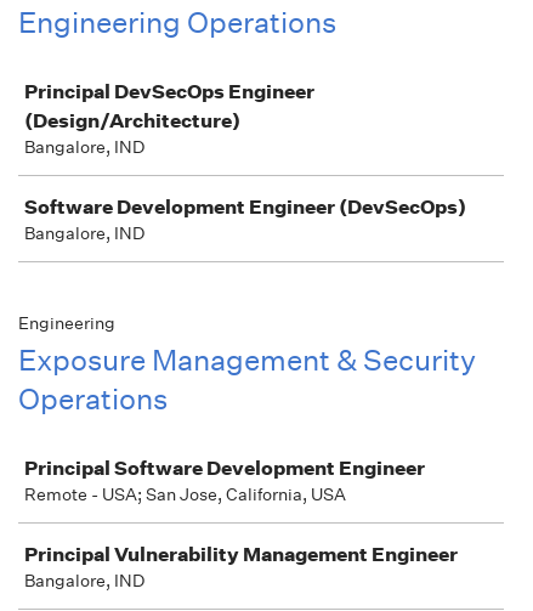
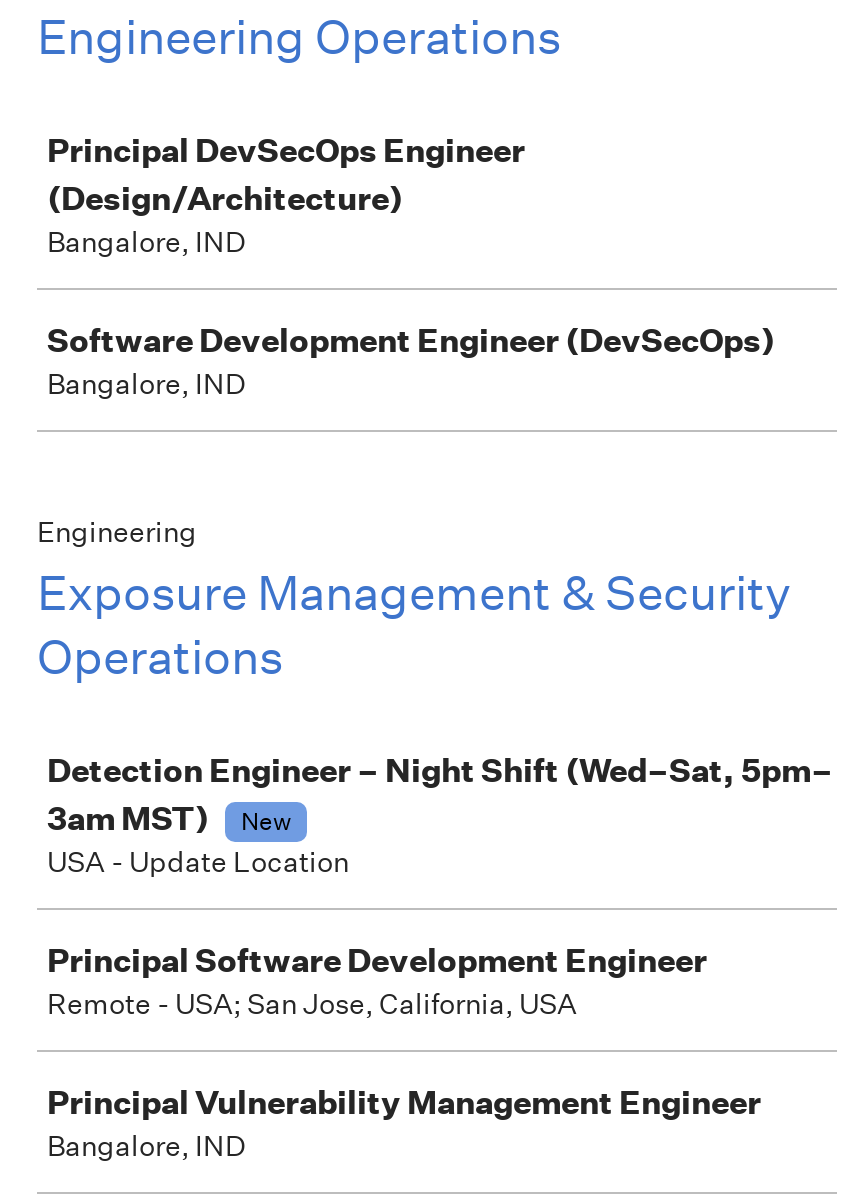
+ Detection Engineer – Night Shift (Wed–Sat, 5pm–
+ 3am MST)
+ New
+ USA - Update Location
